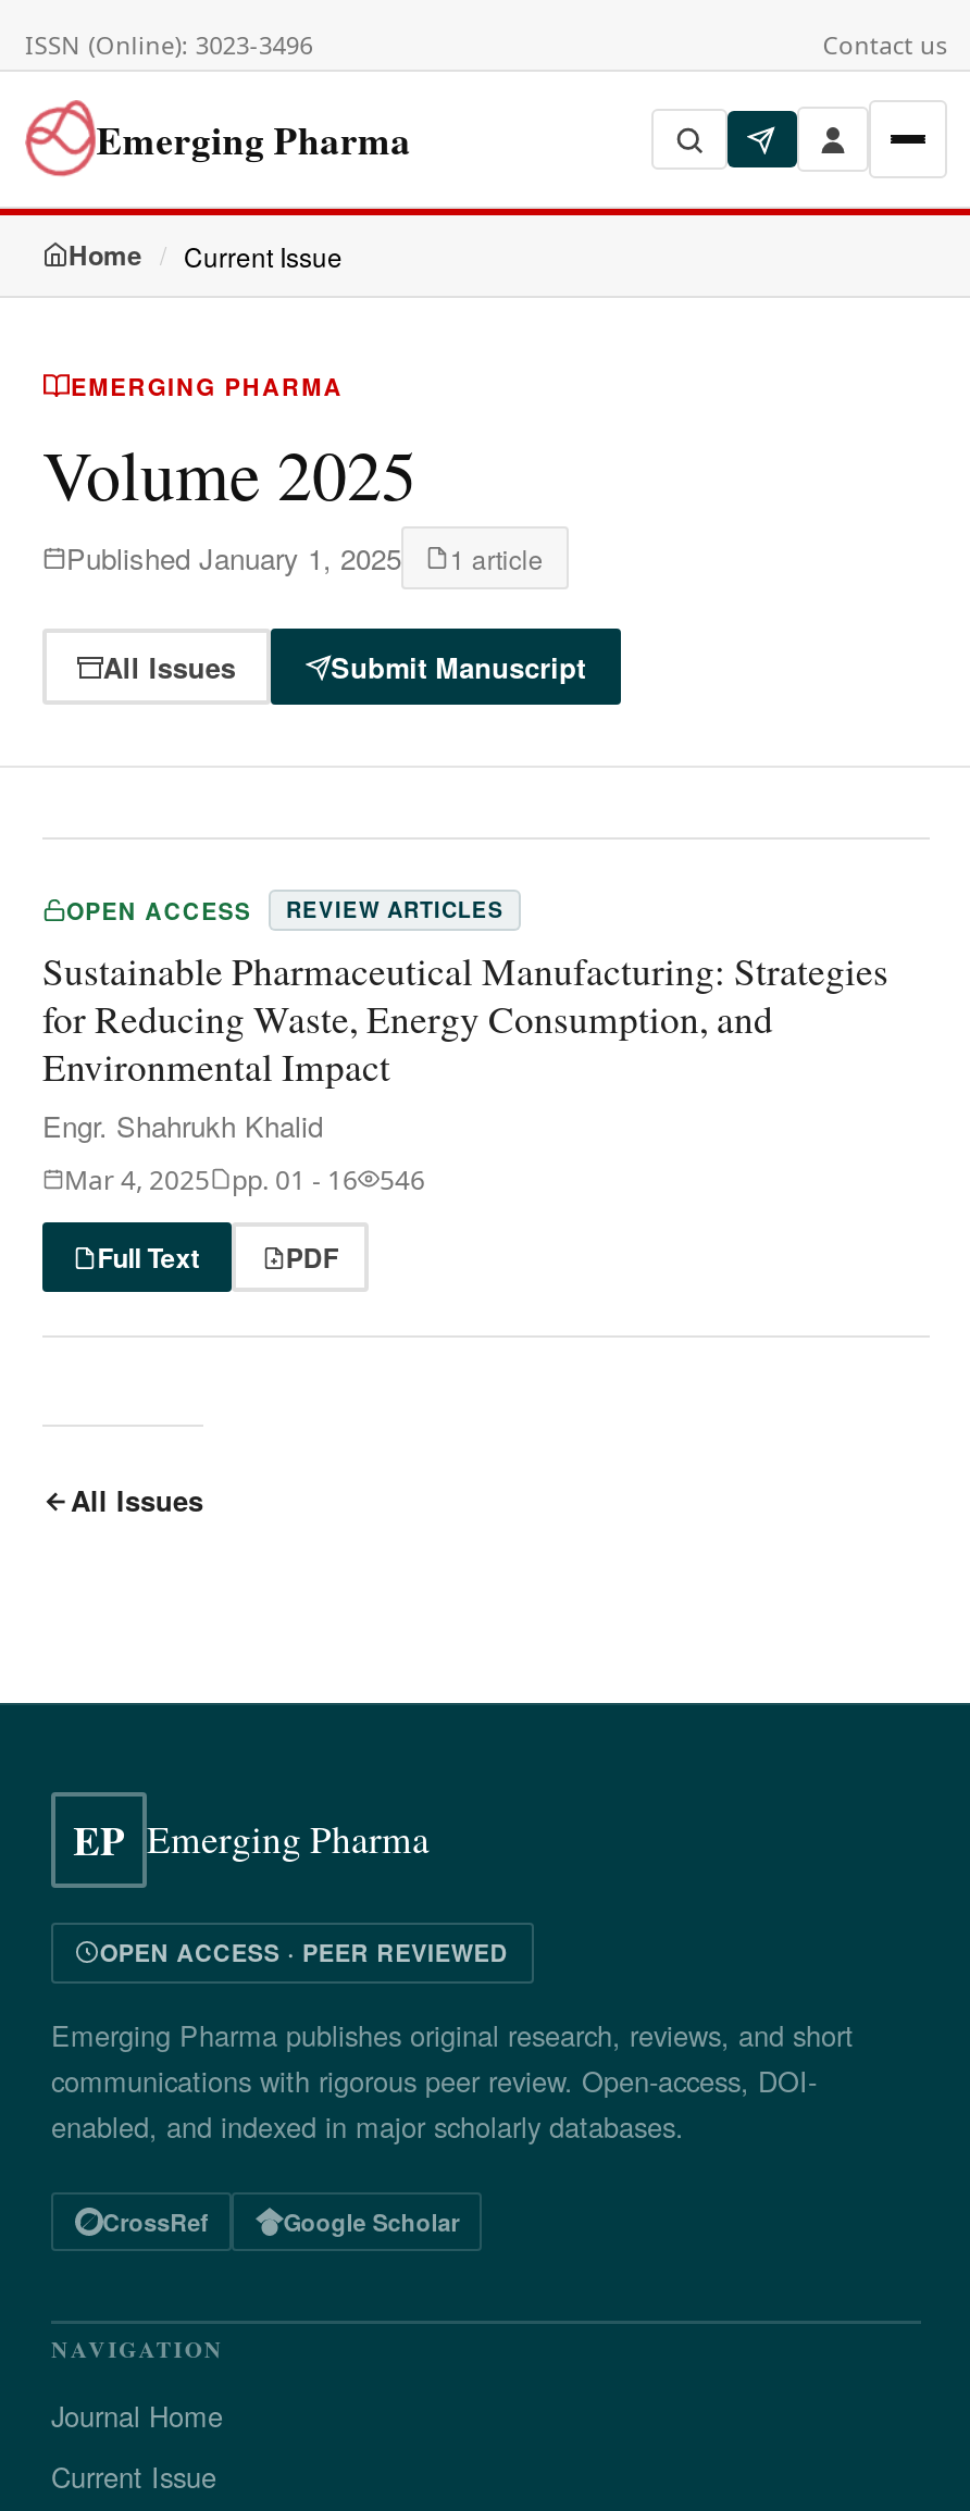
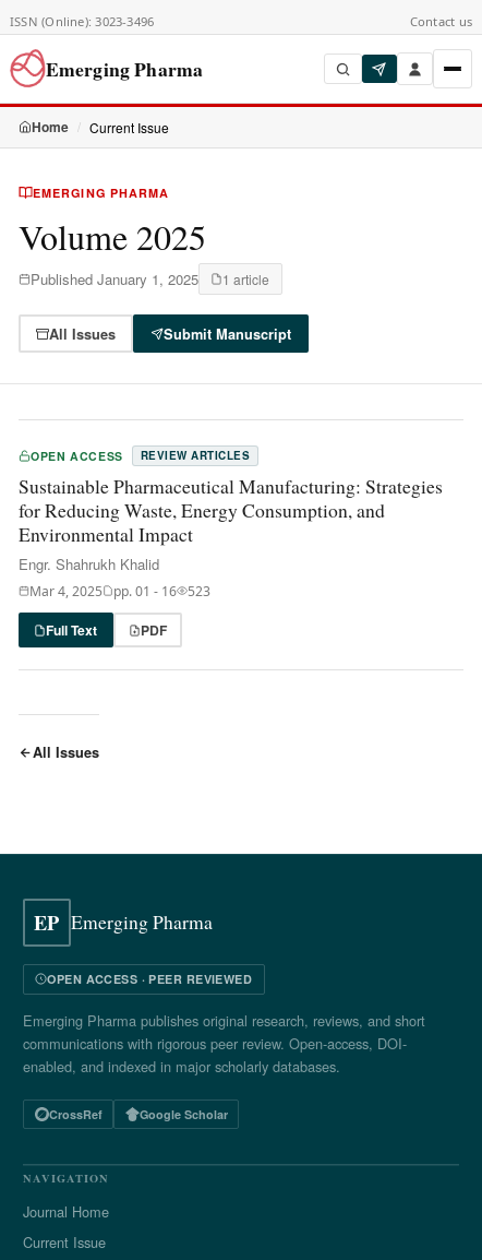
- Mar 4, 2025 pp. 01 - 16 546
+ Mar 4, 2025 pp. 01 - 16 523
